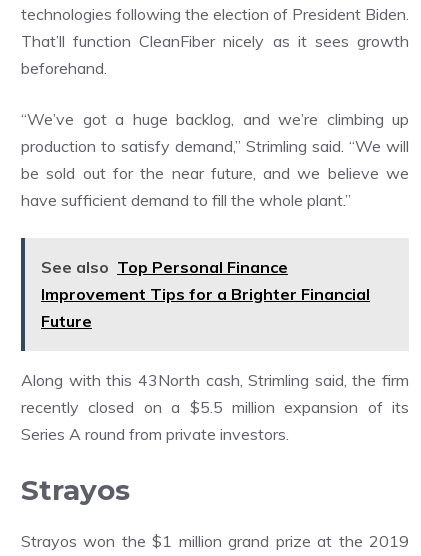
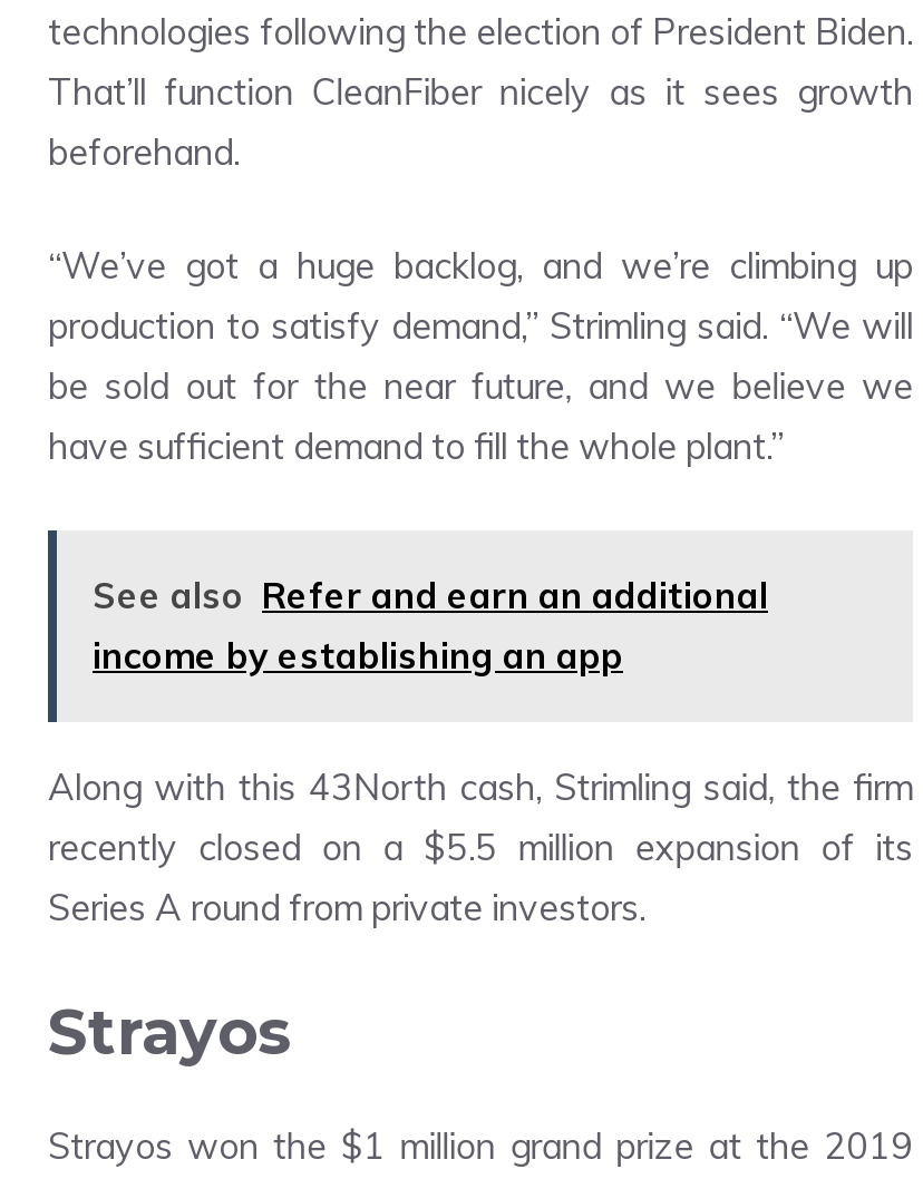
- See also Top Personal Finance
- Improvement Tips for a Brighter Financial
- Future
+ See also Refer and earn an additional
+ income by establishing an app
